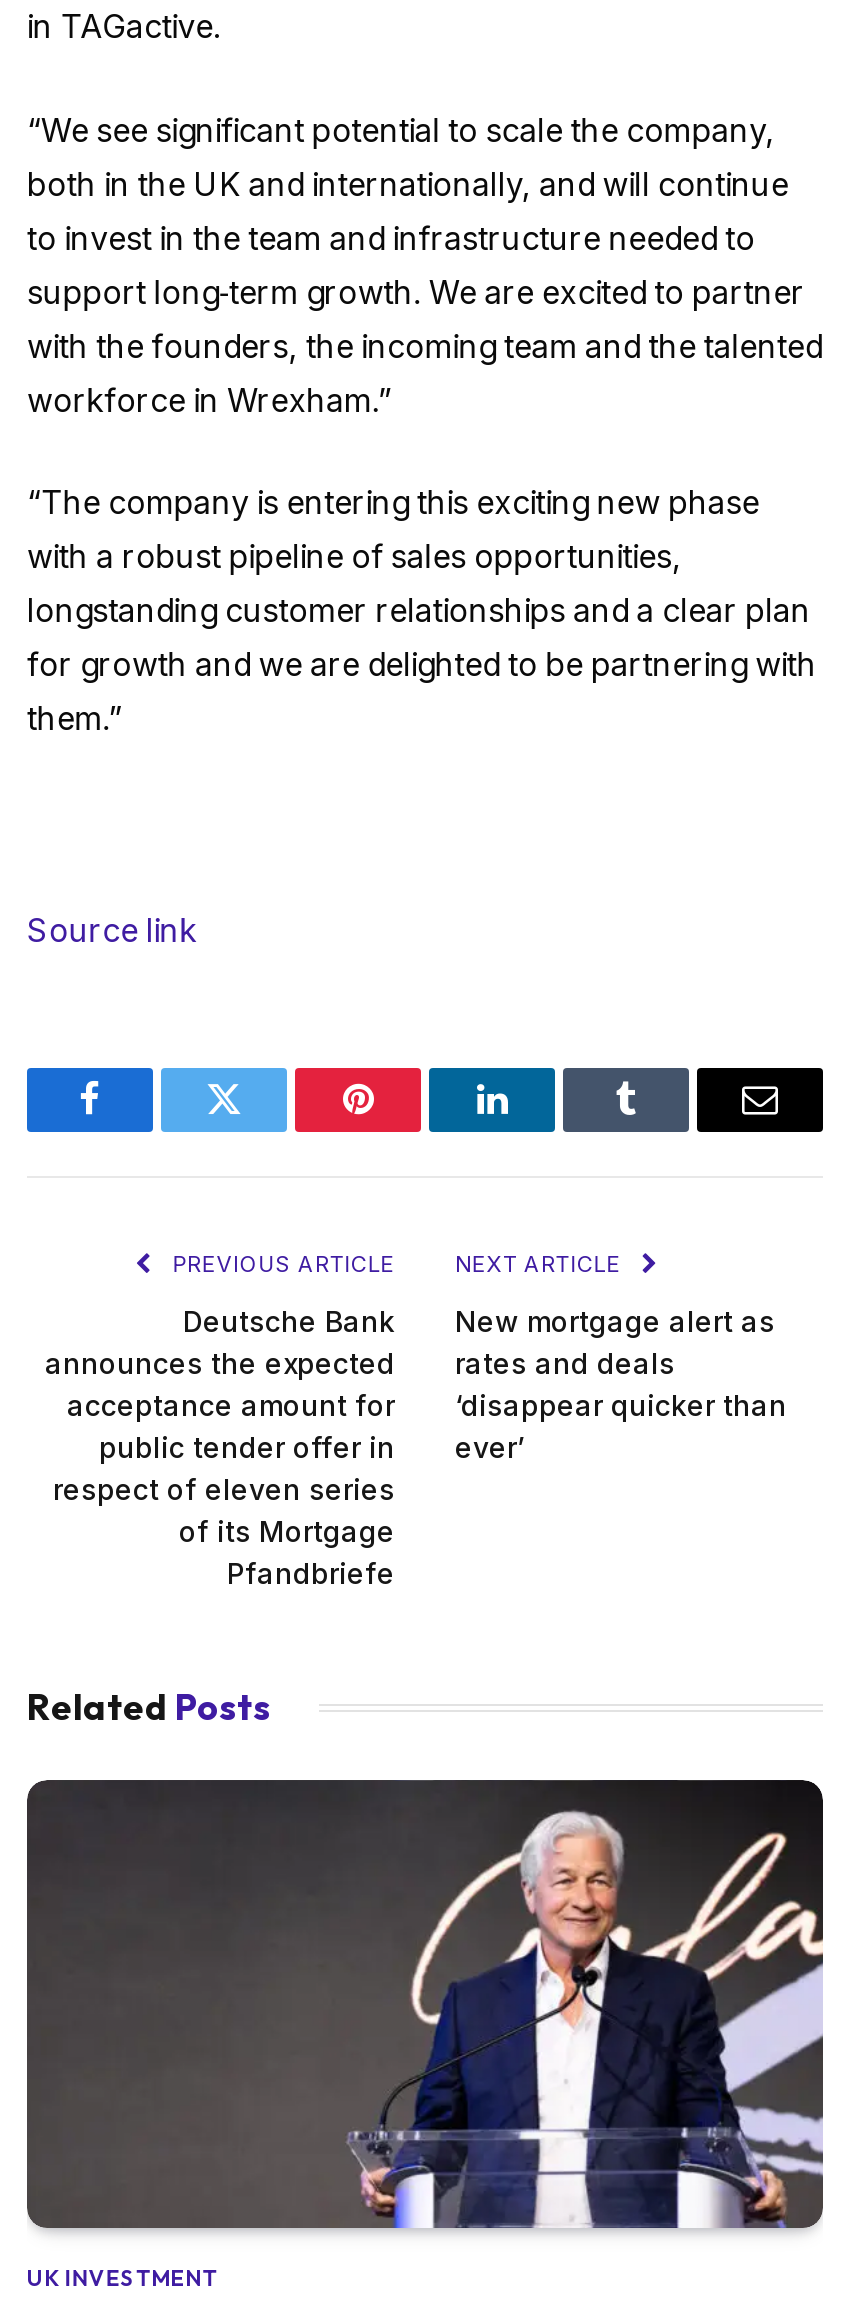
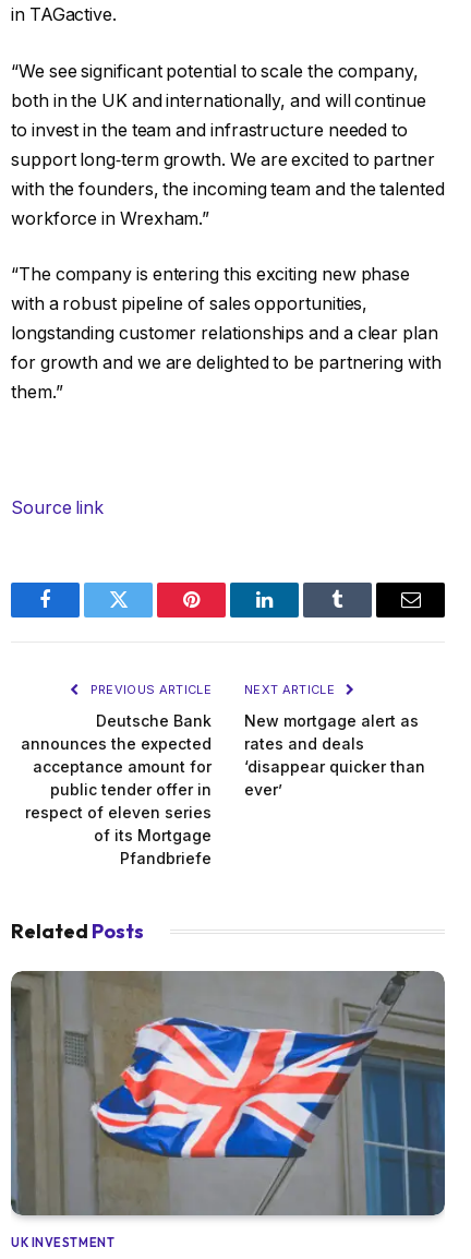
- [image]
+ [image]
